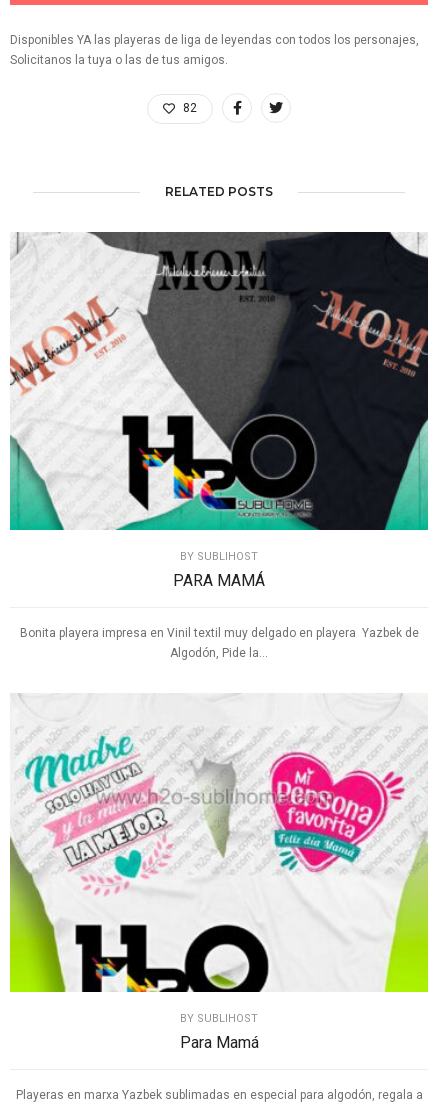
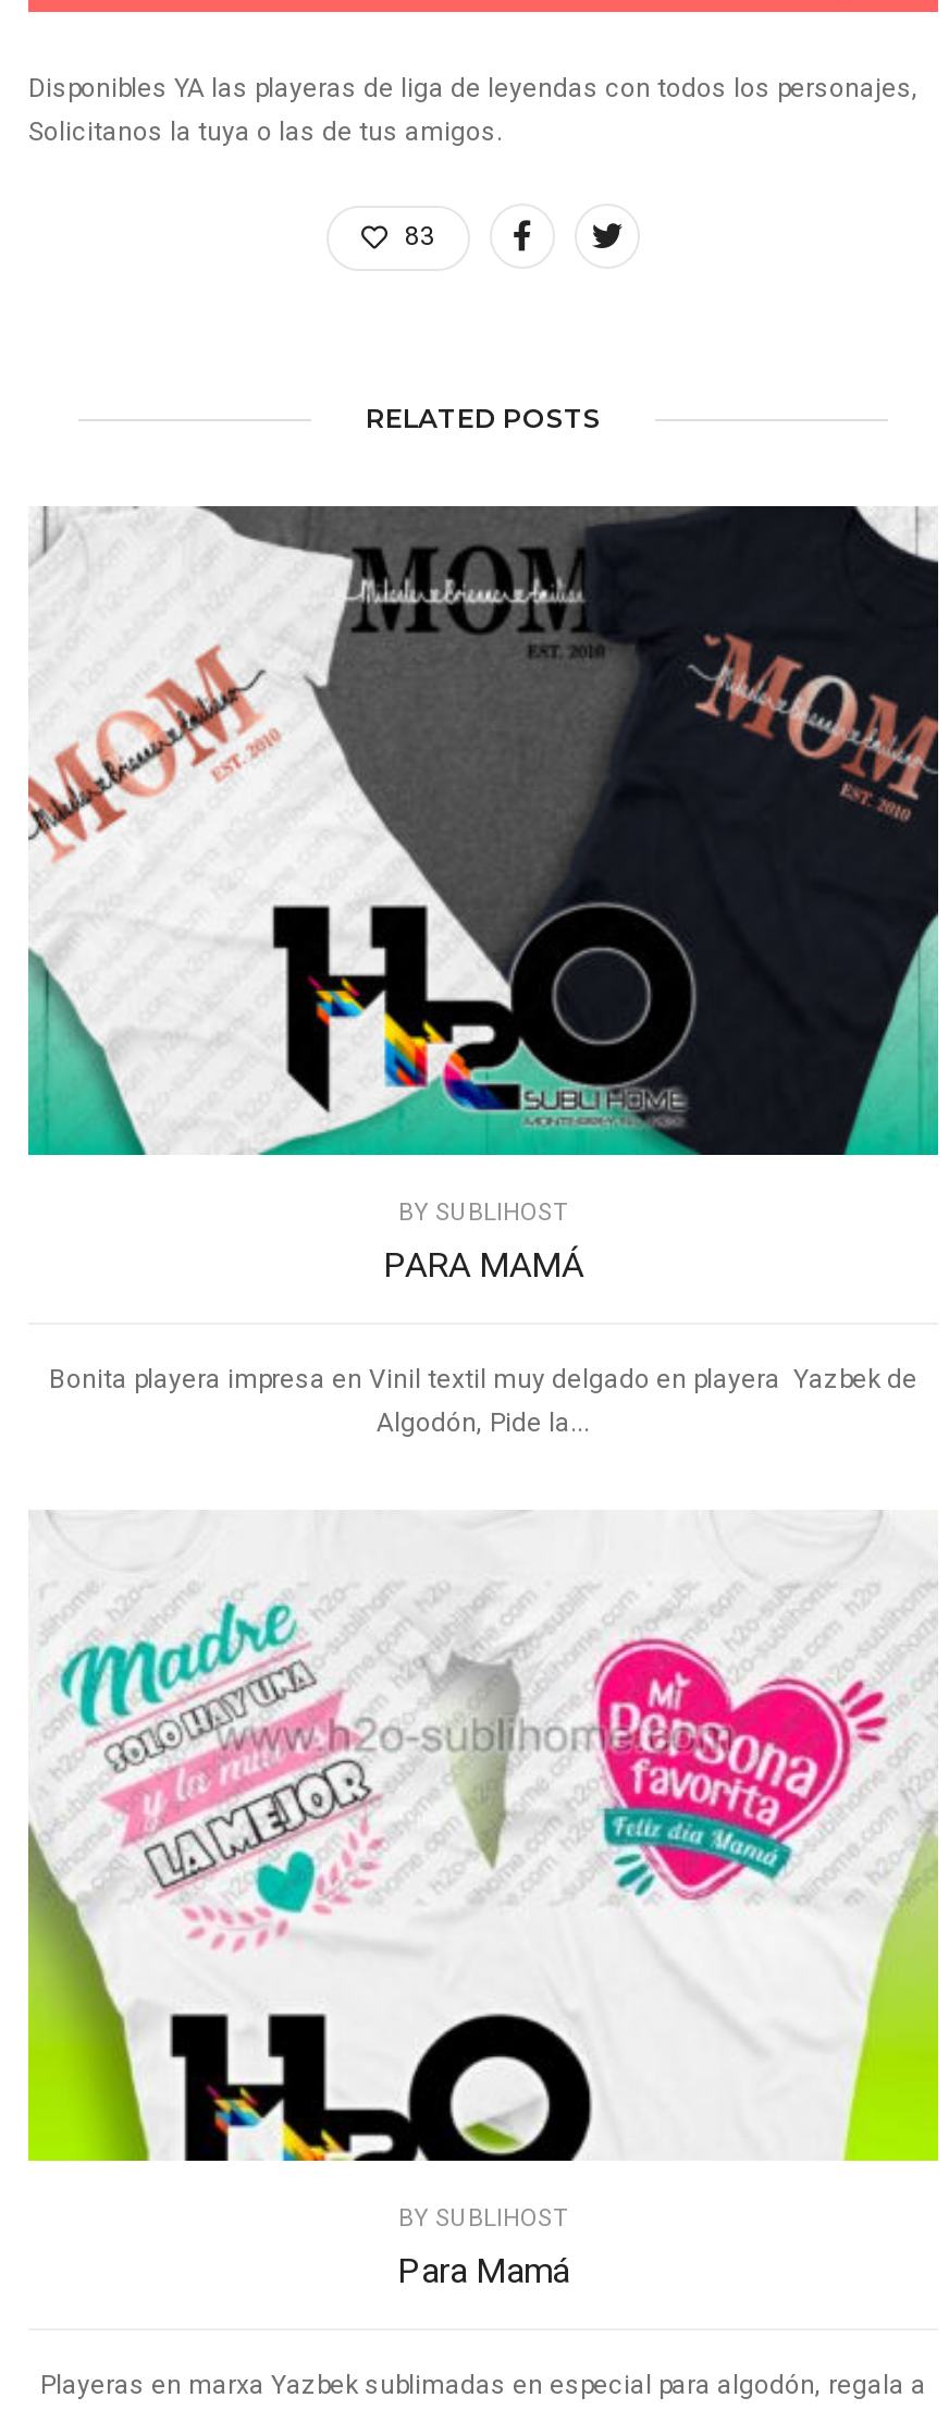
- 82
+ 83
